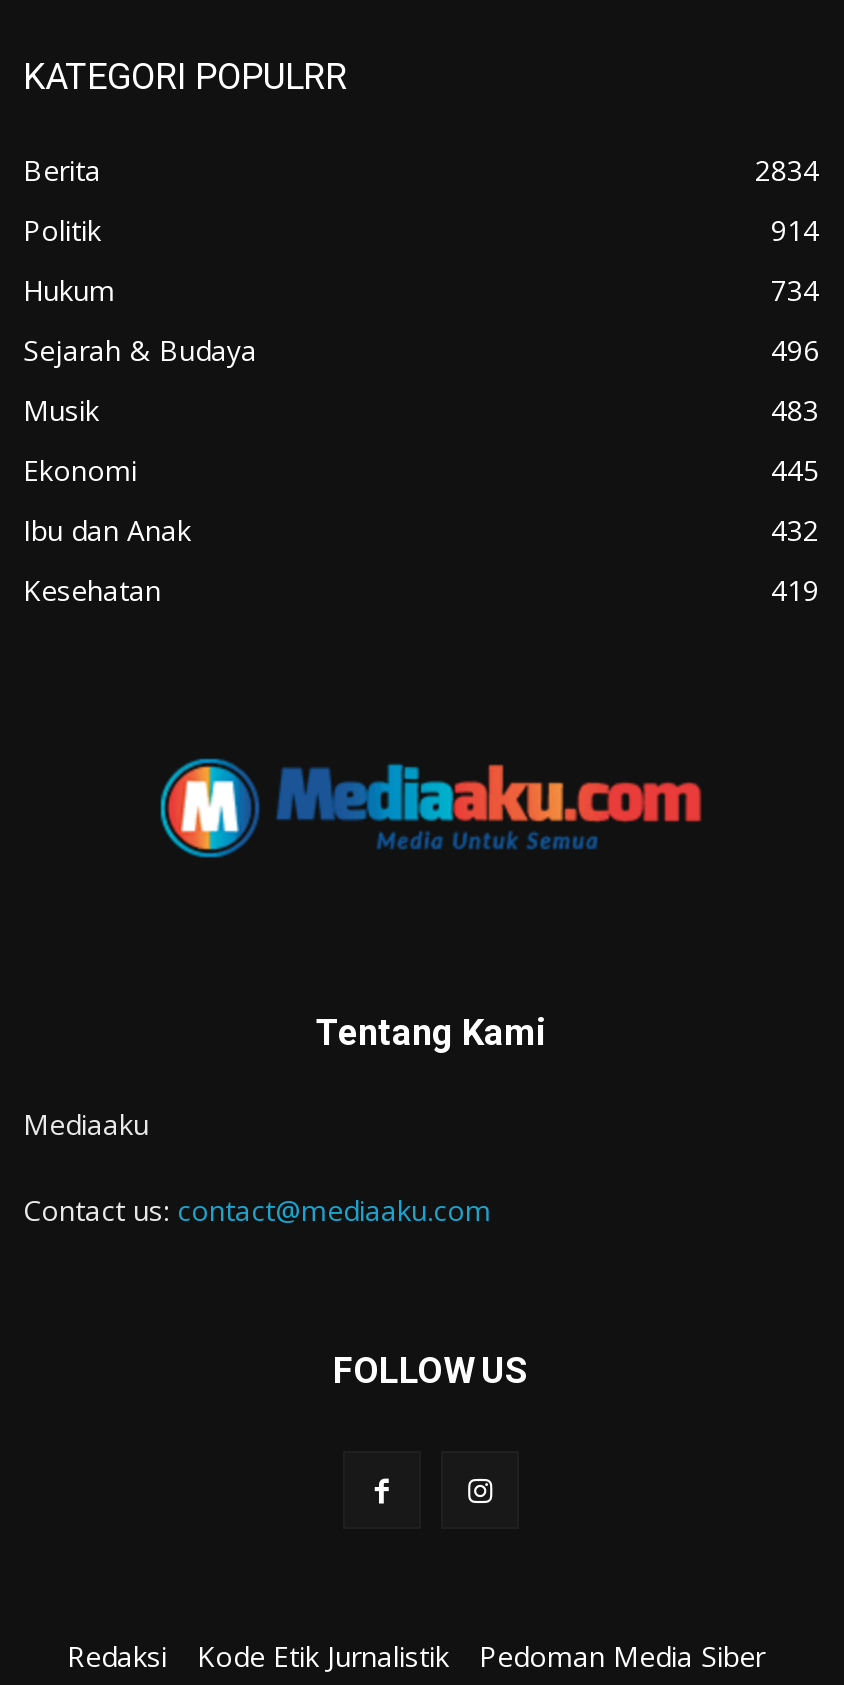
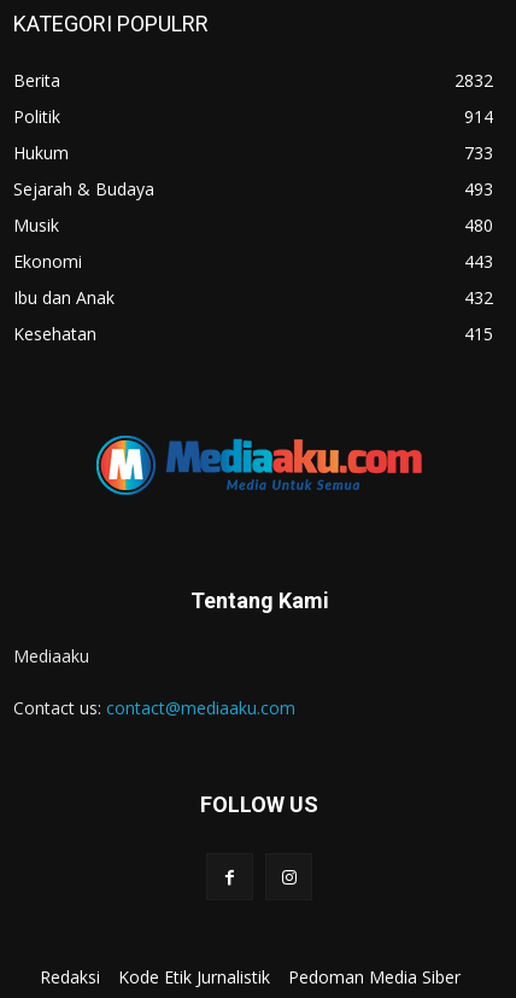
- 2834
+ 2832

- 734
+ 733

- 496
+ 493

- 483
+ 480

- 445
+ 443

- 419
+ 415
